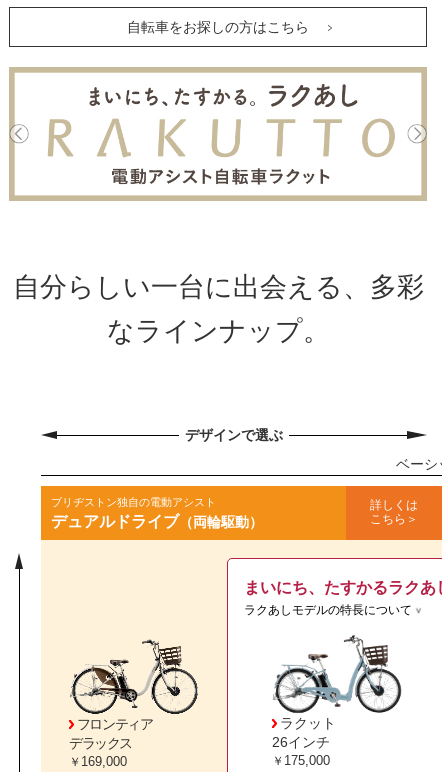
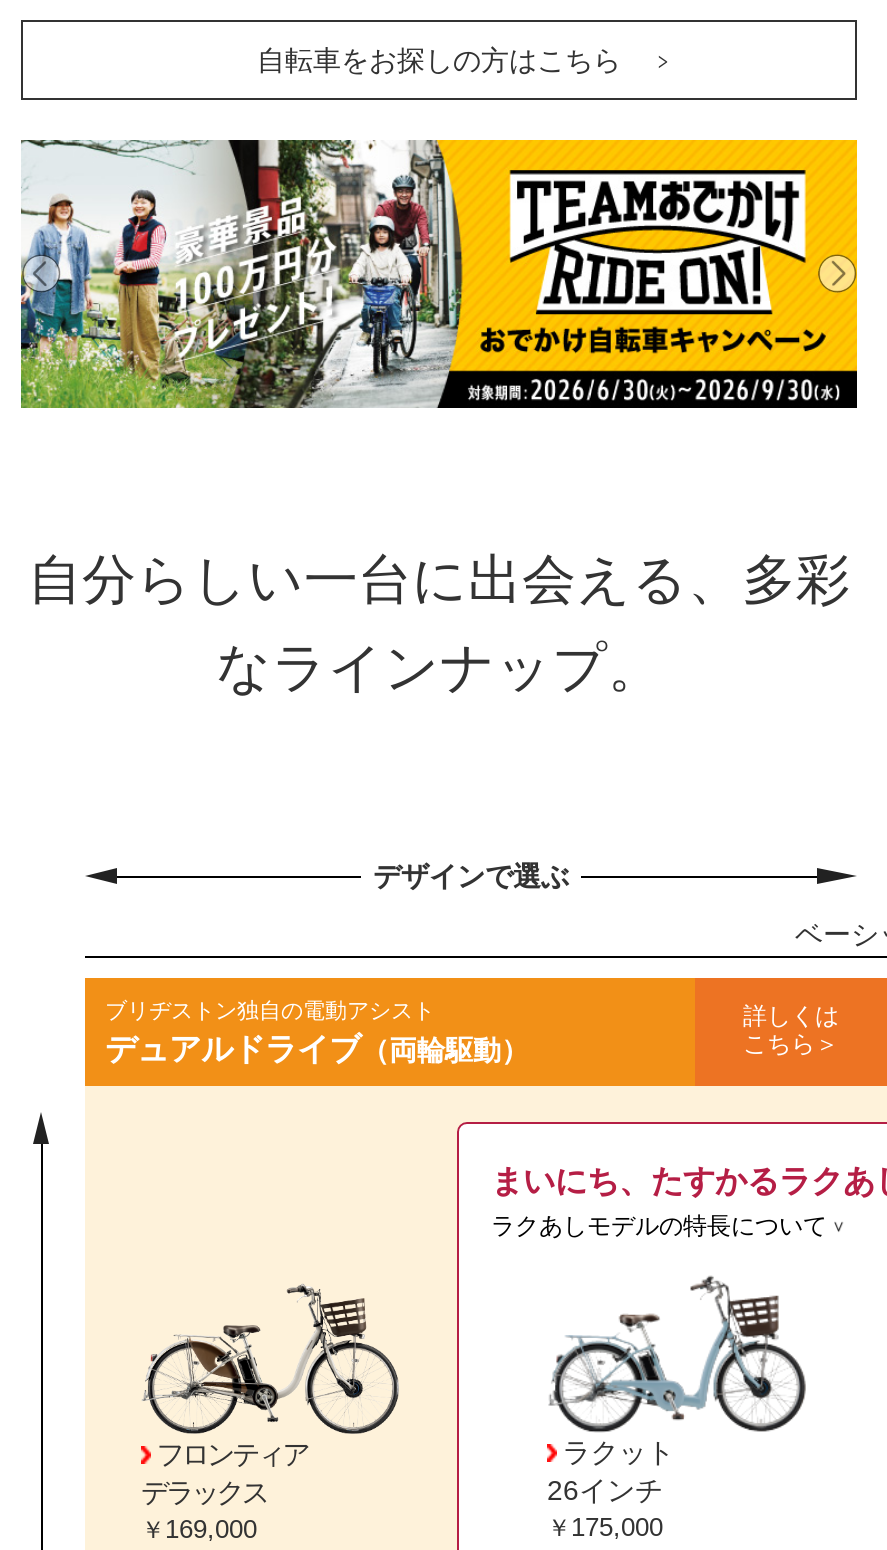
- [image]
+ [image]
